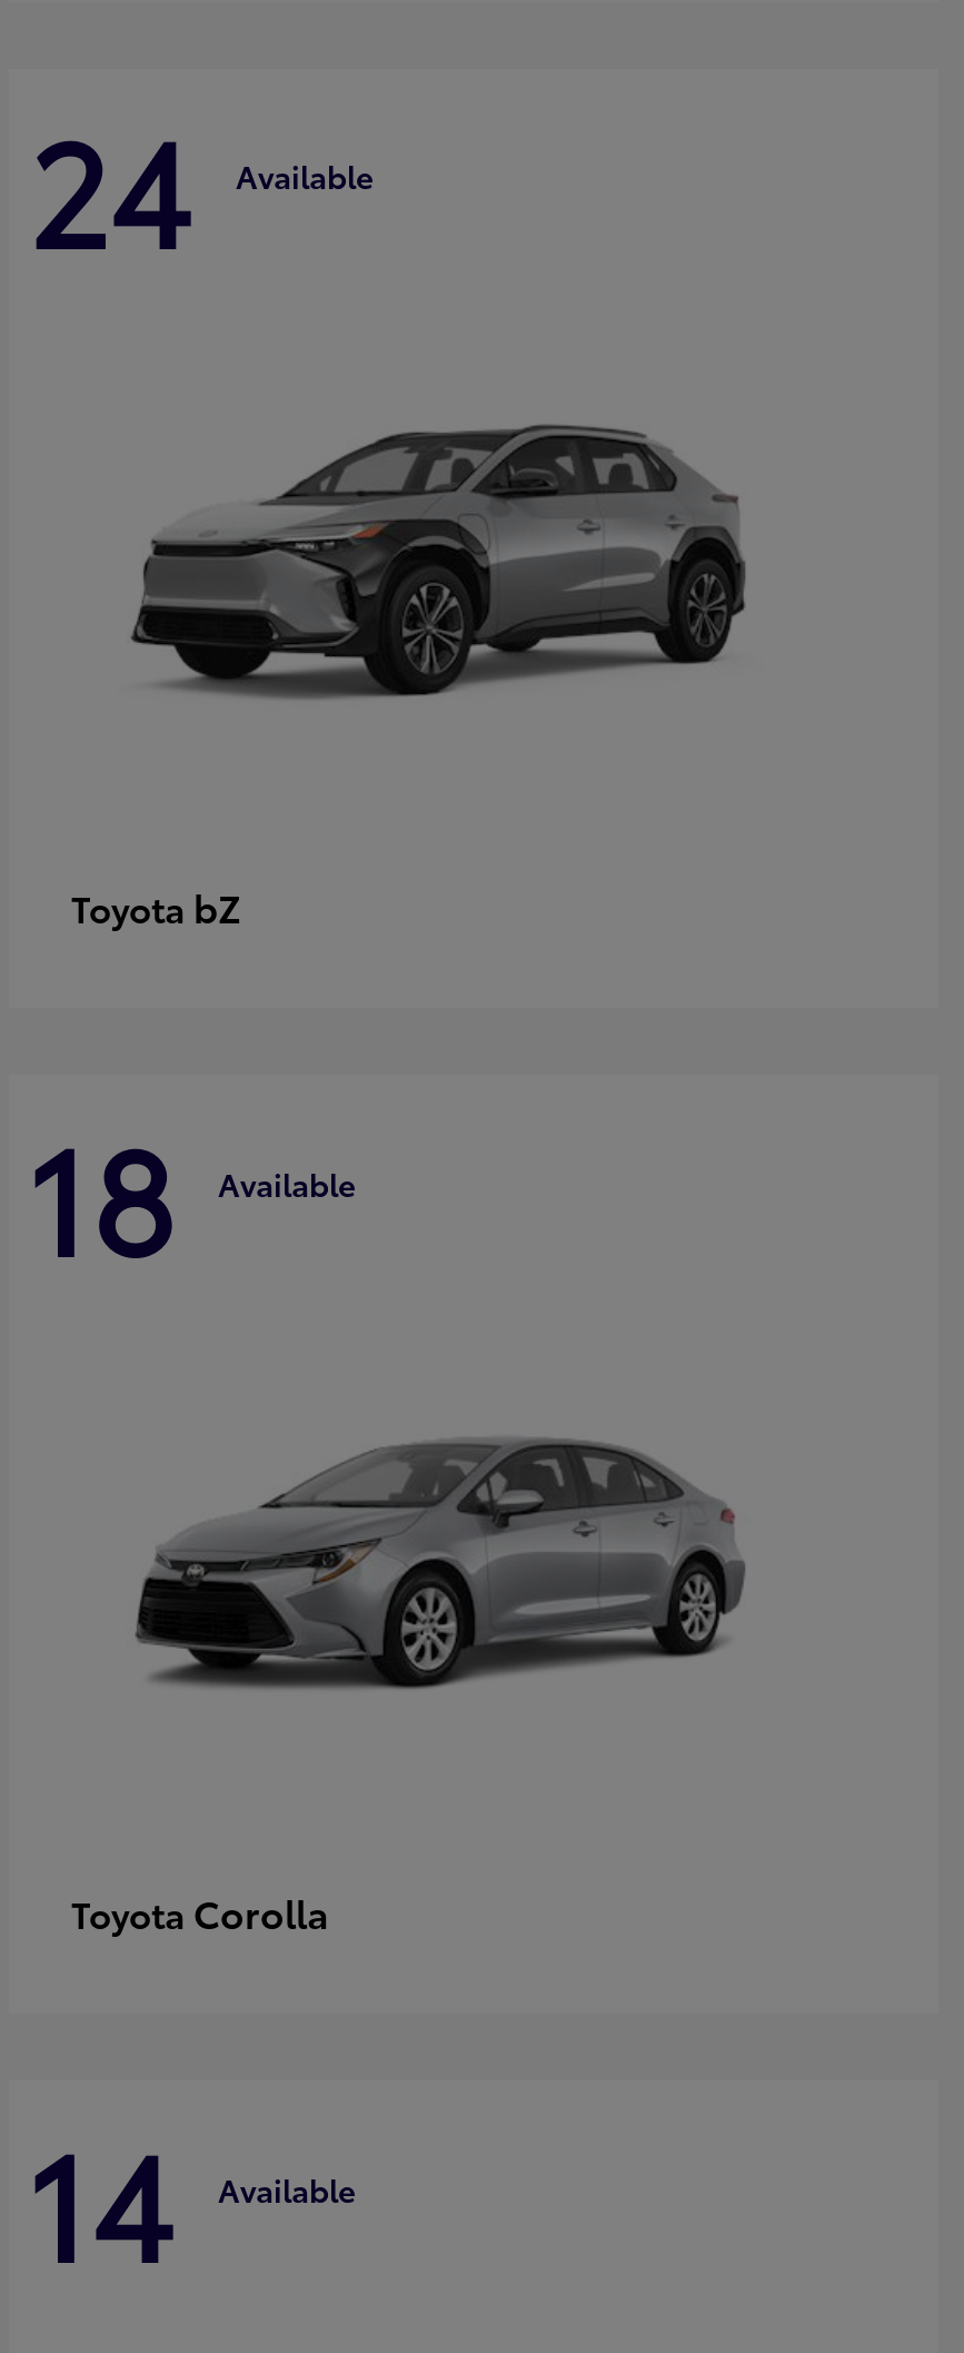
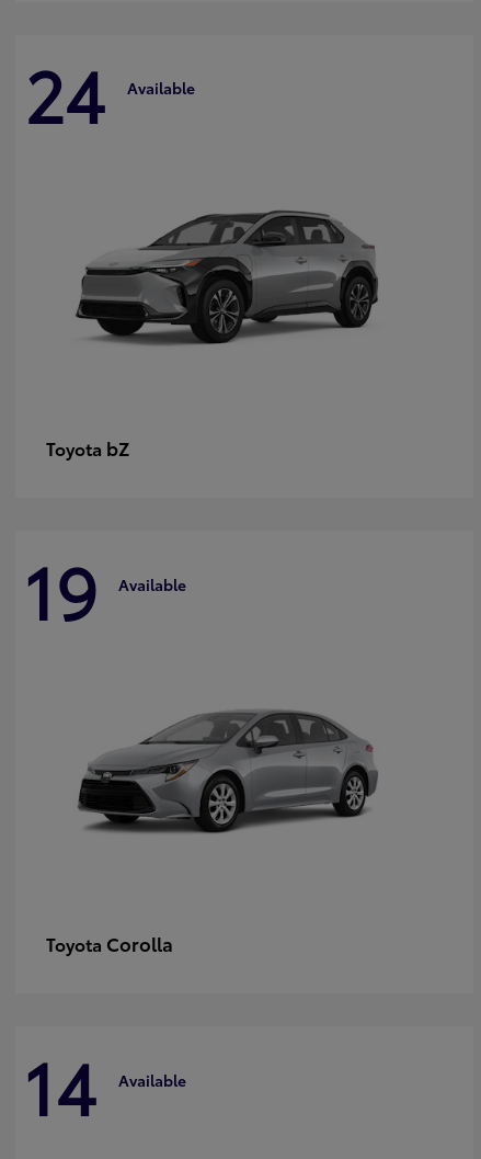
- 18 Available
+ 19 Available
